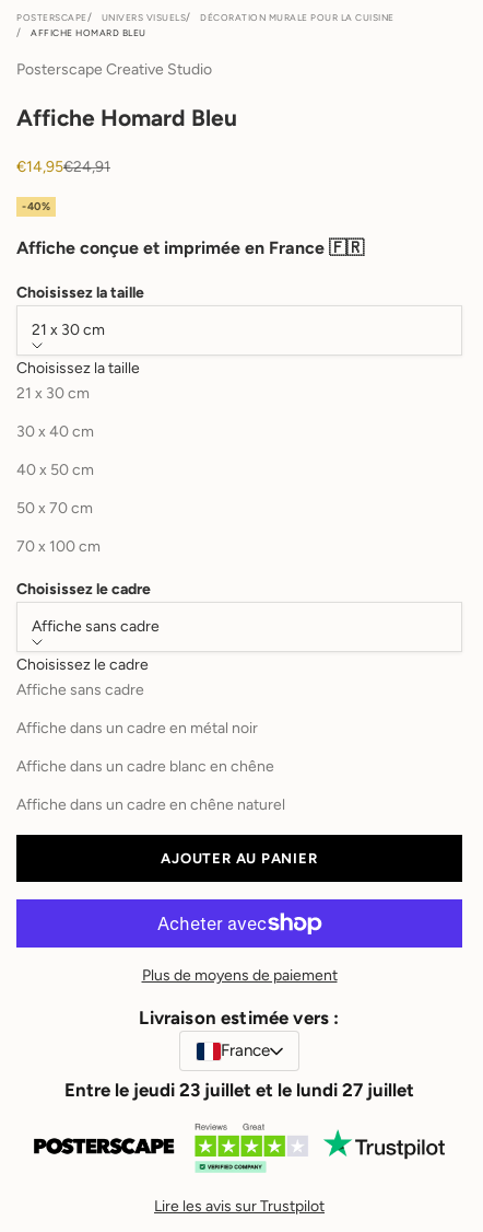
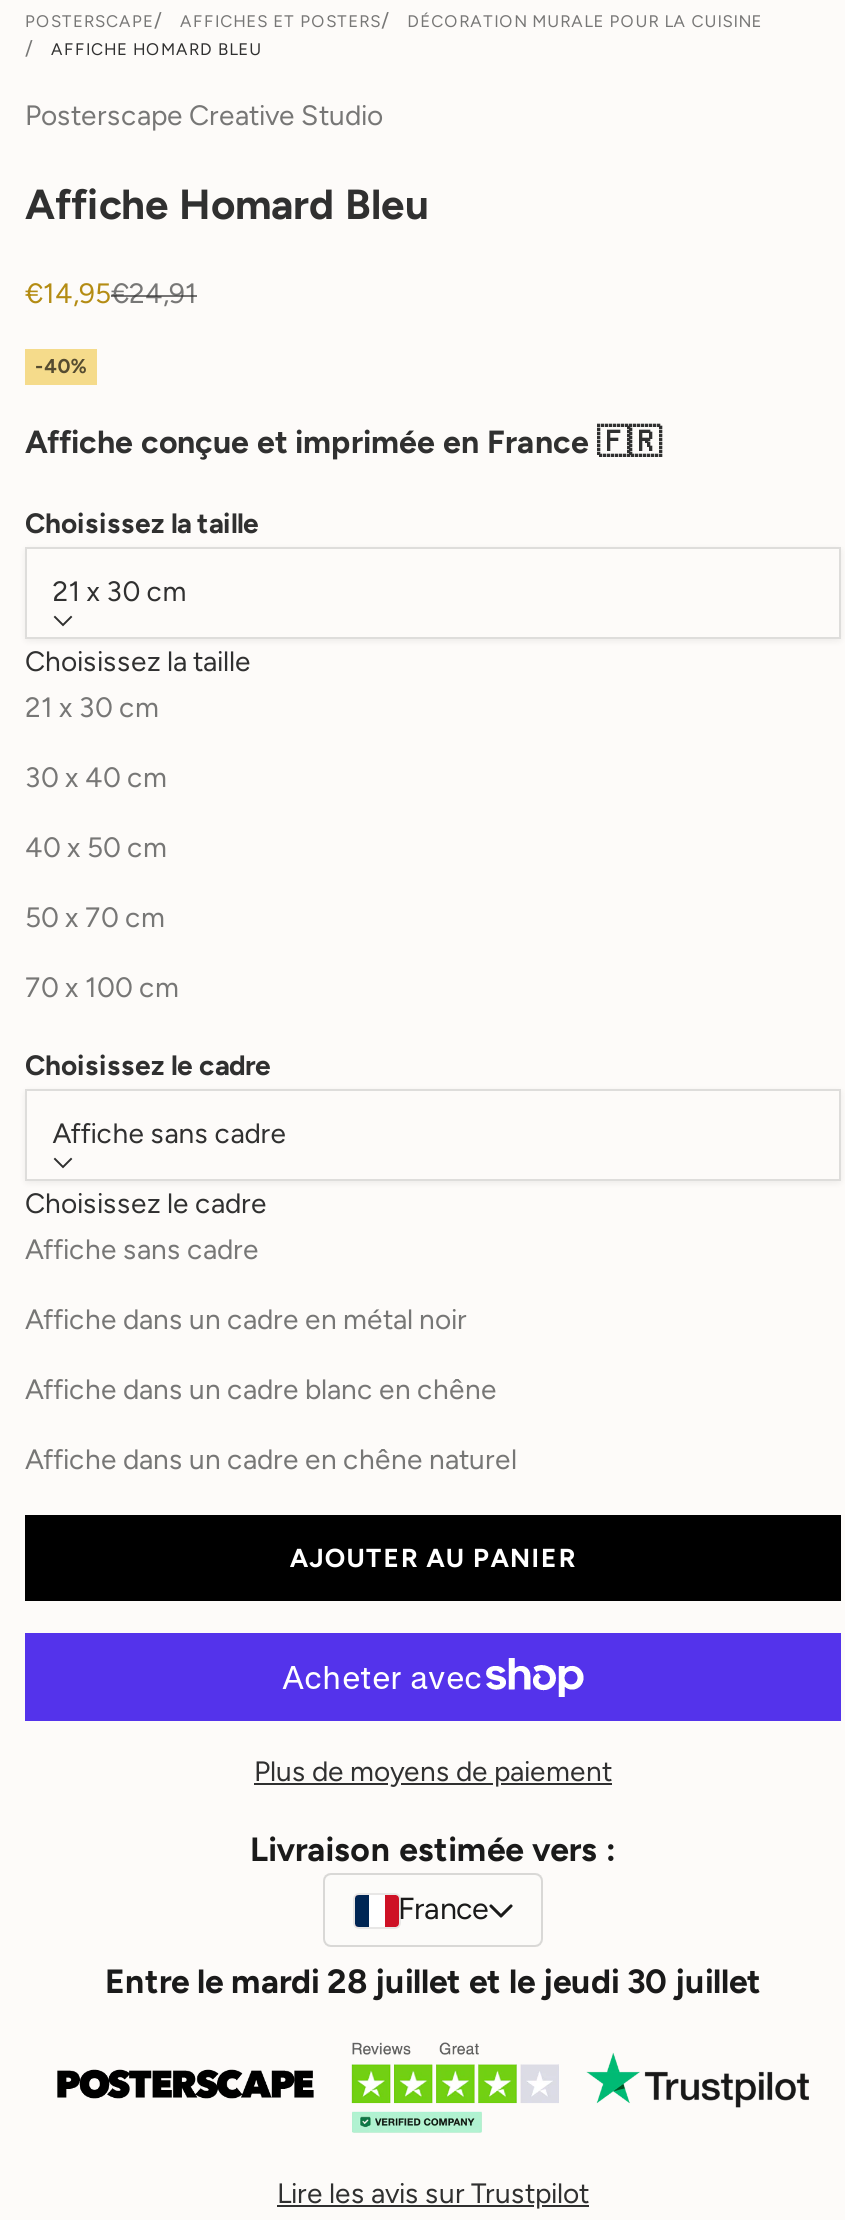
- UNIVERS VISUELS
+ AFFICHES ET POSTERS

- Entre le jeudi 23 juillet et le lundi 27 juillet
+ Entre le mardi 28 juillet et le jeudi 30 juillet
